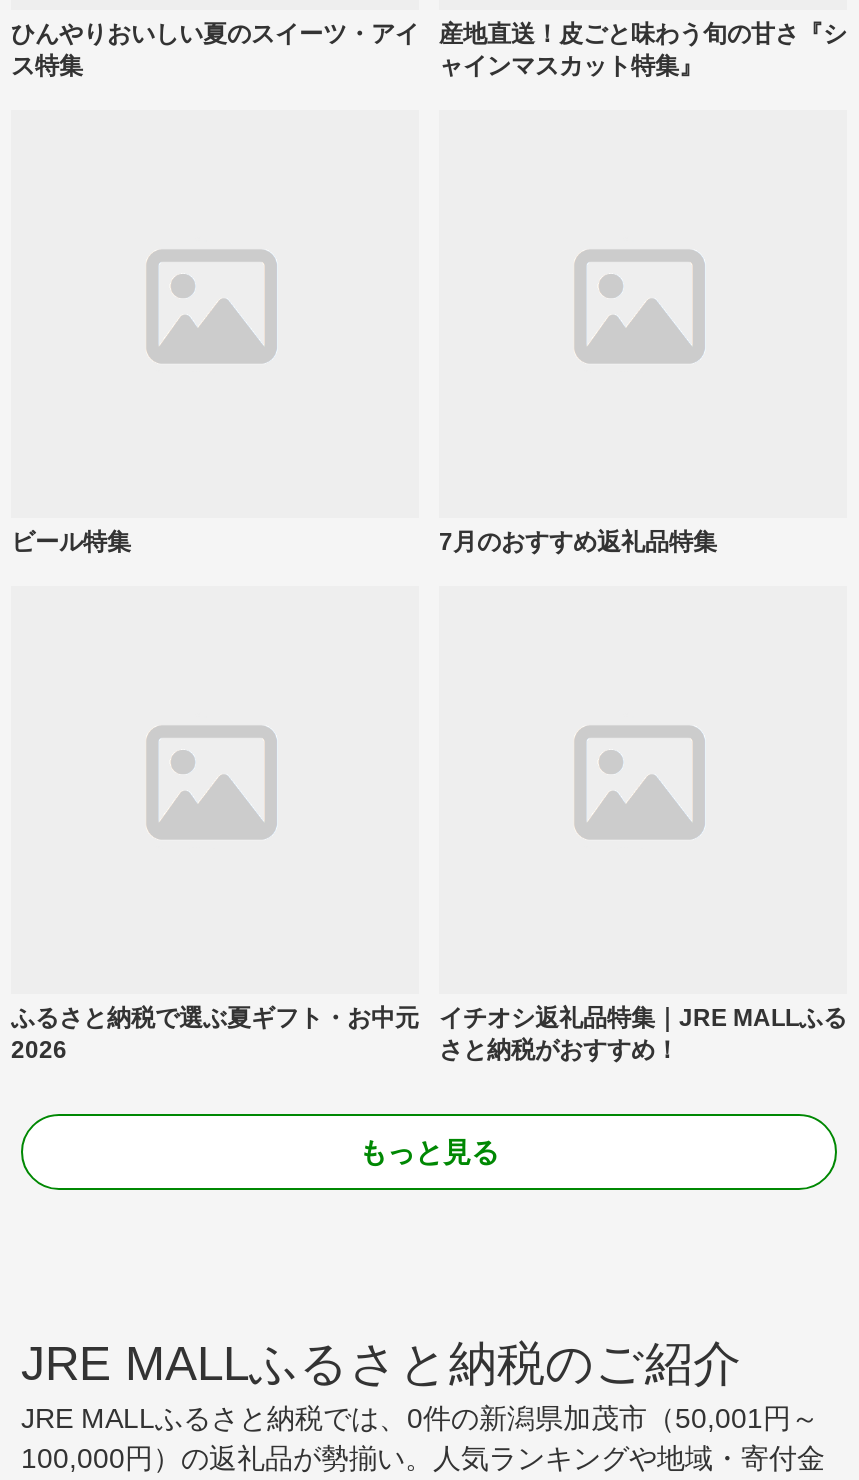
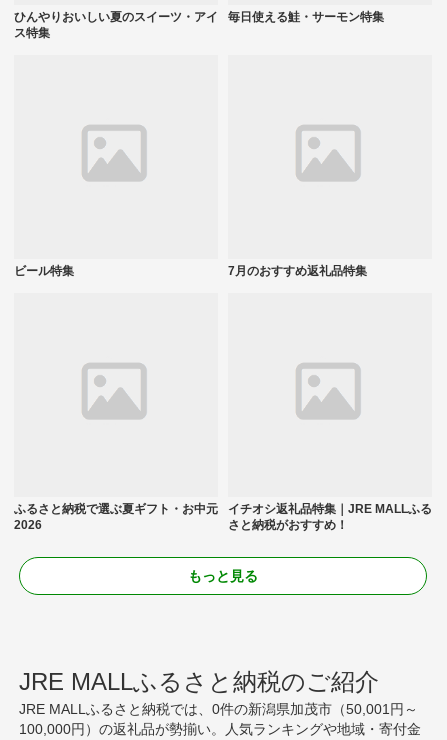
- 産地直送！皮ごと味わう旬の甘さ『シ
- ャインマスカット特集』
+ 毎日使える鮭・サーモン特集
